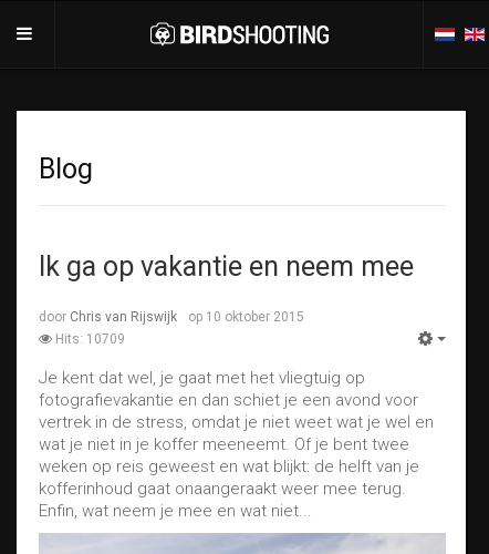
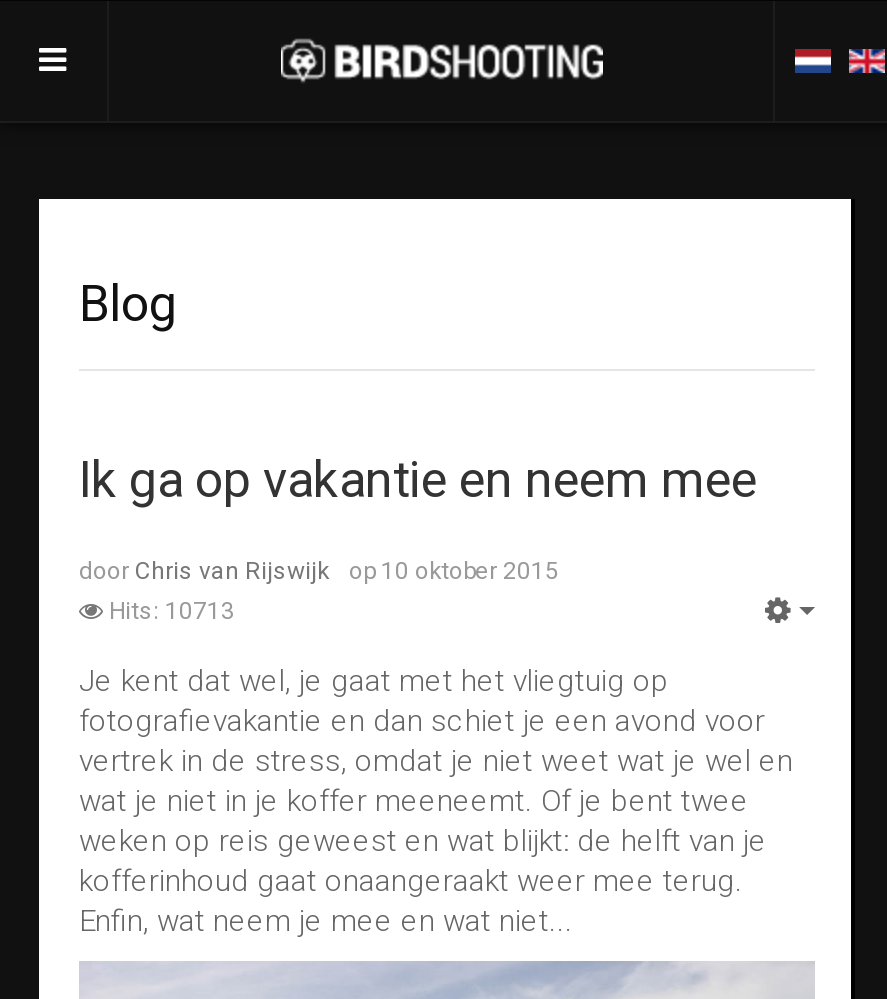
- Hits: 10709
+ Hits: 10713
